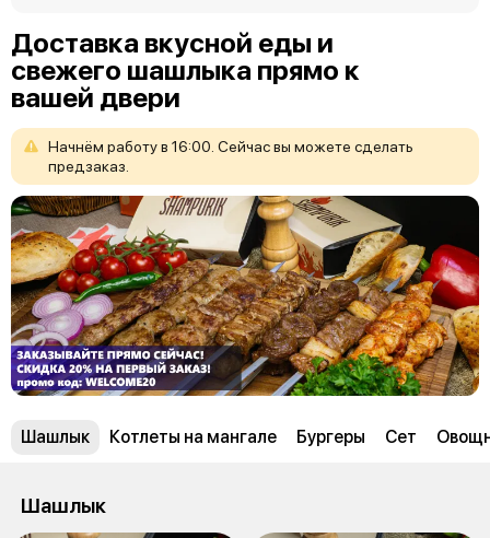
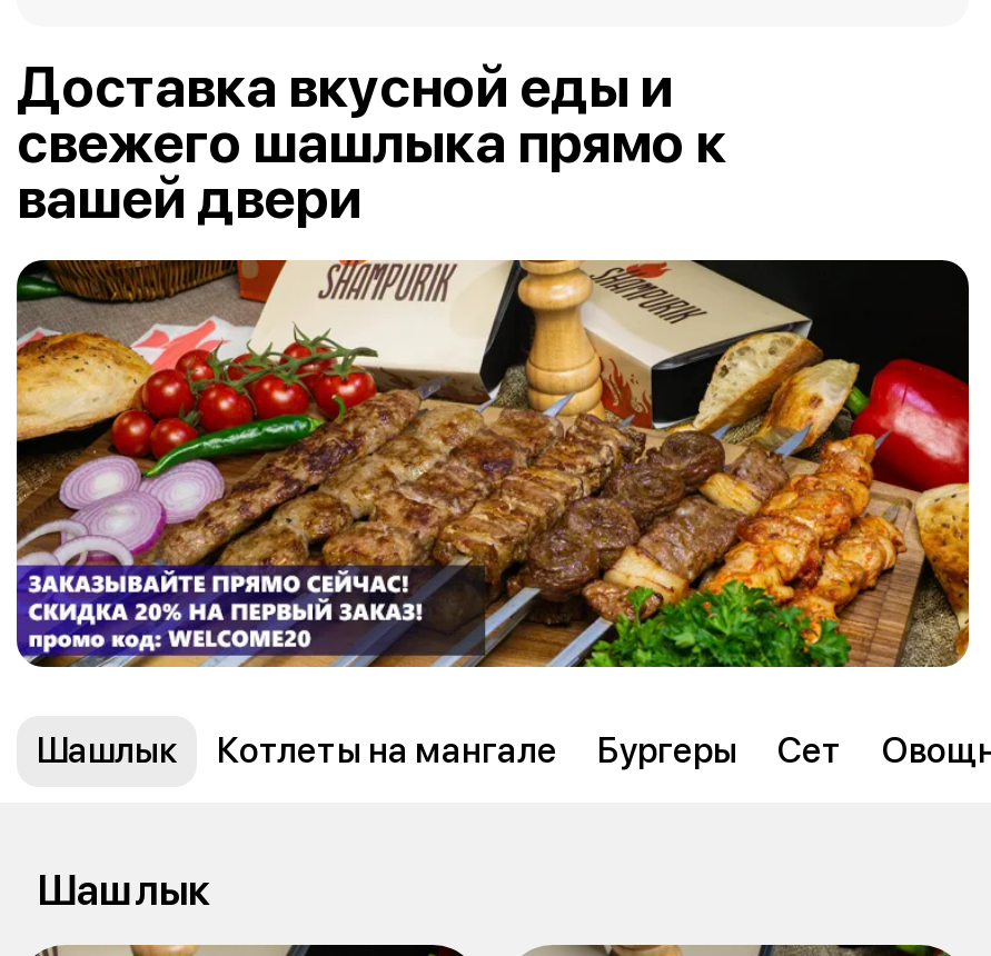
- Начнём работу в 16:00. Сейчас вы можете сделать
- предзаказ.
